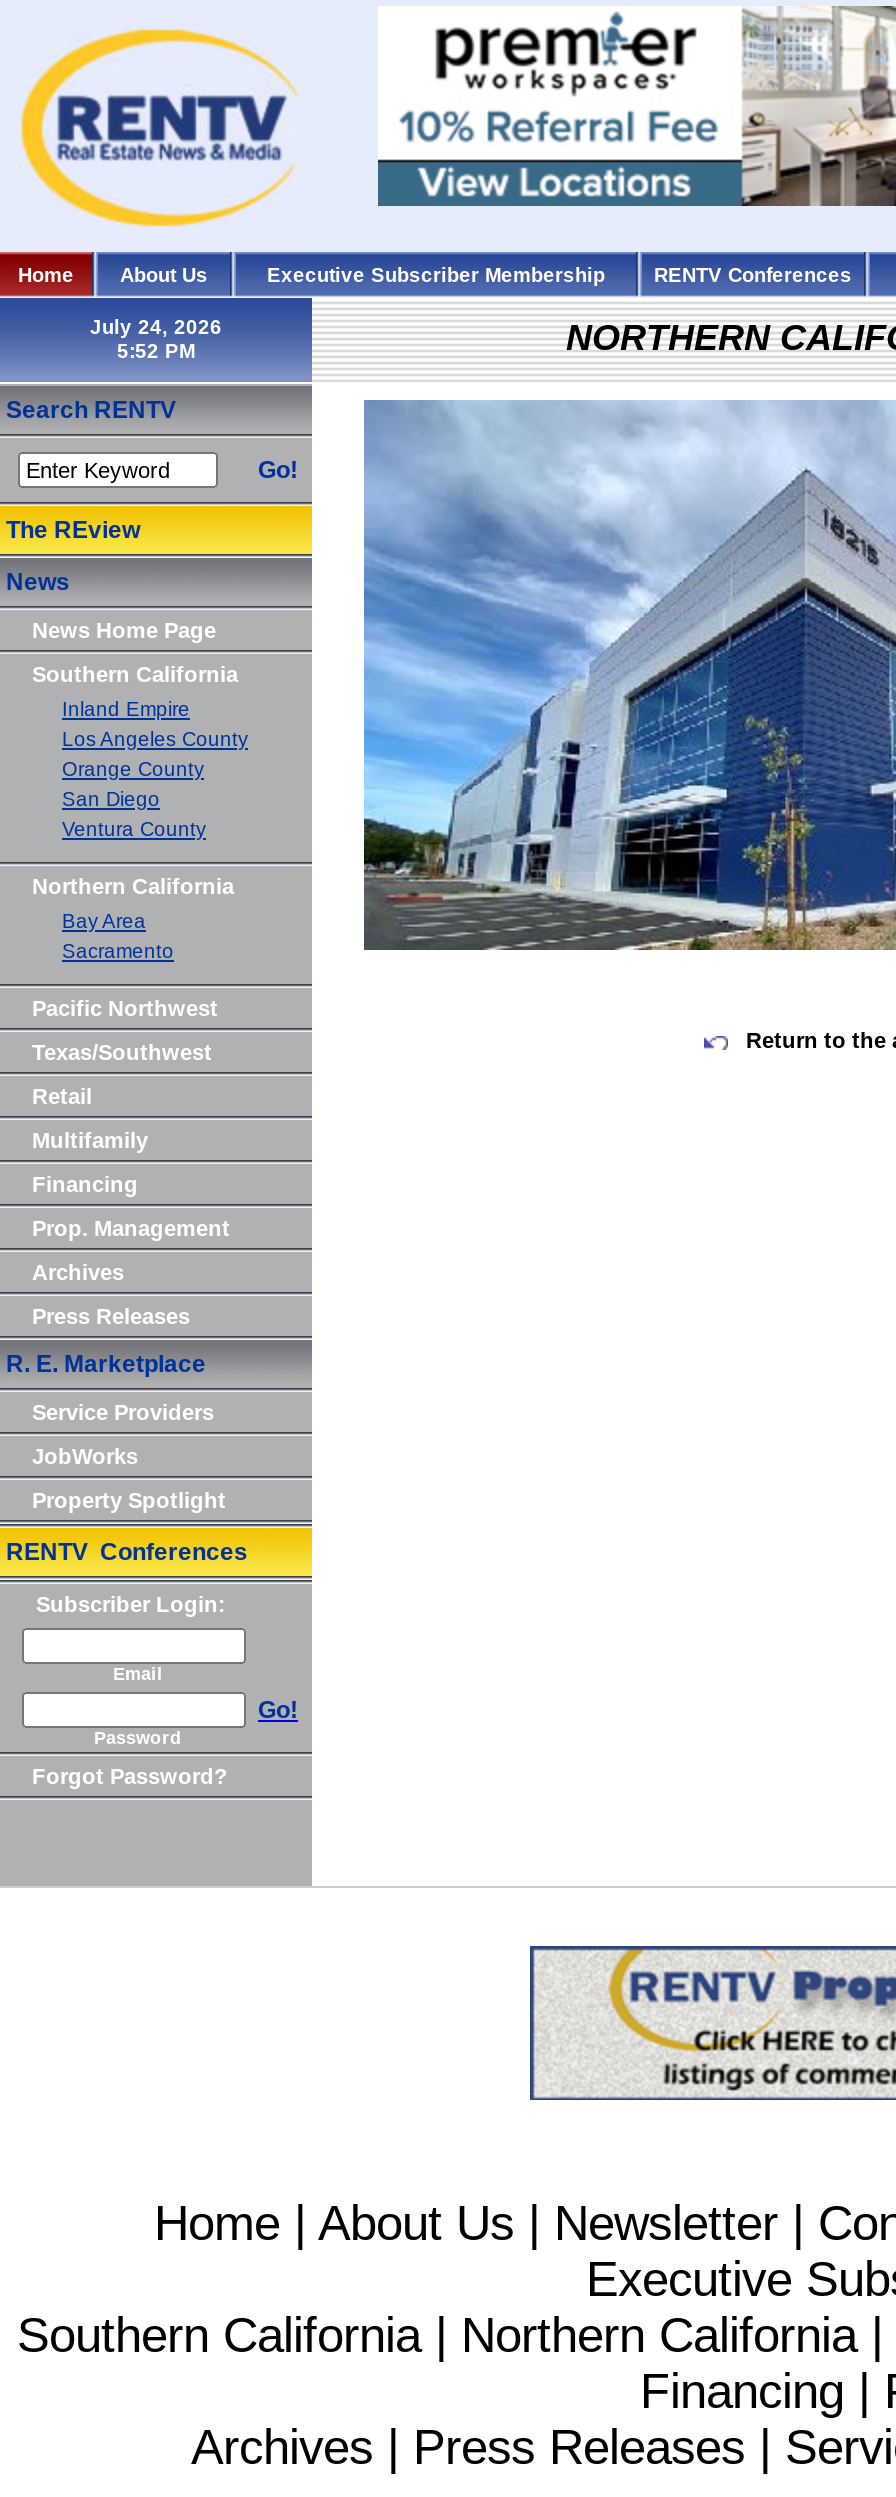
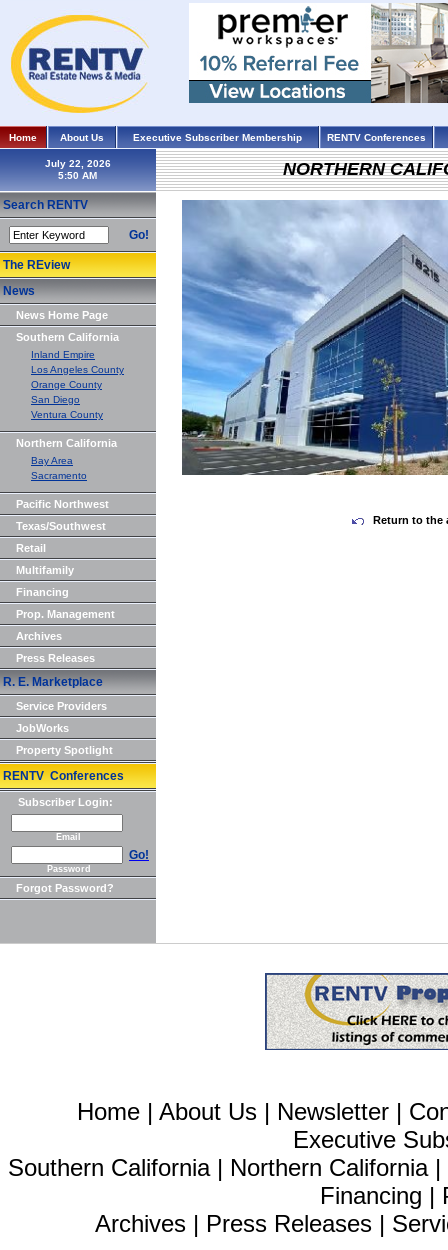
- July 24, 2026
+ July 22, 2026
